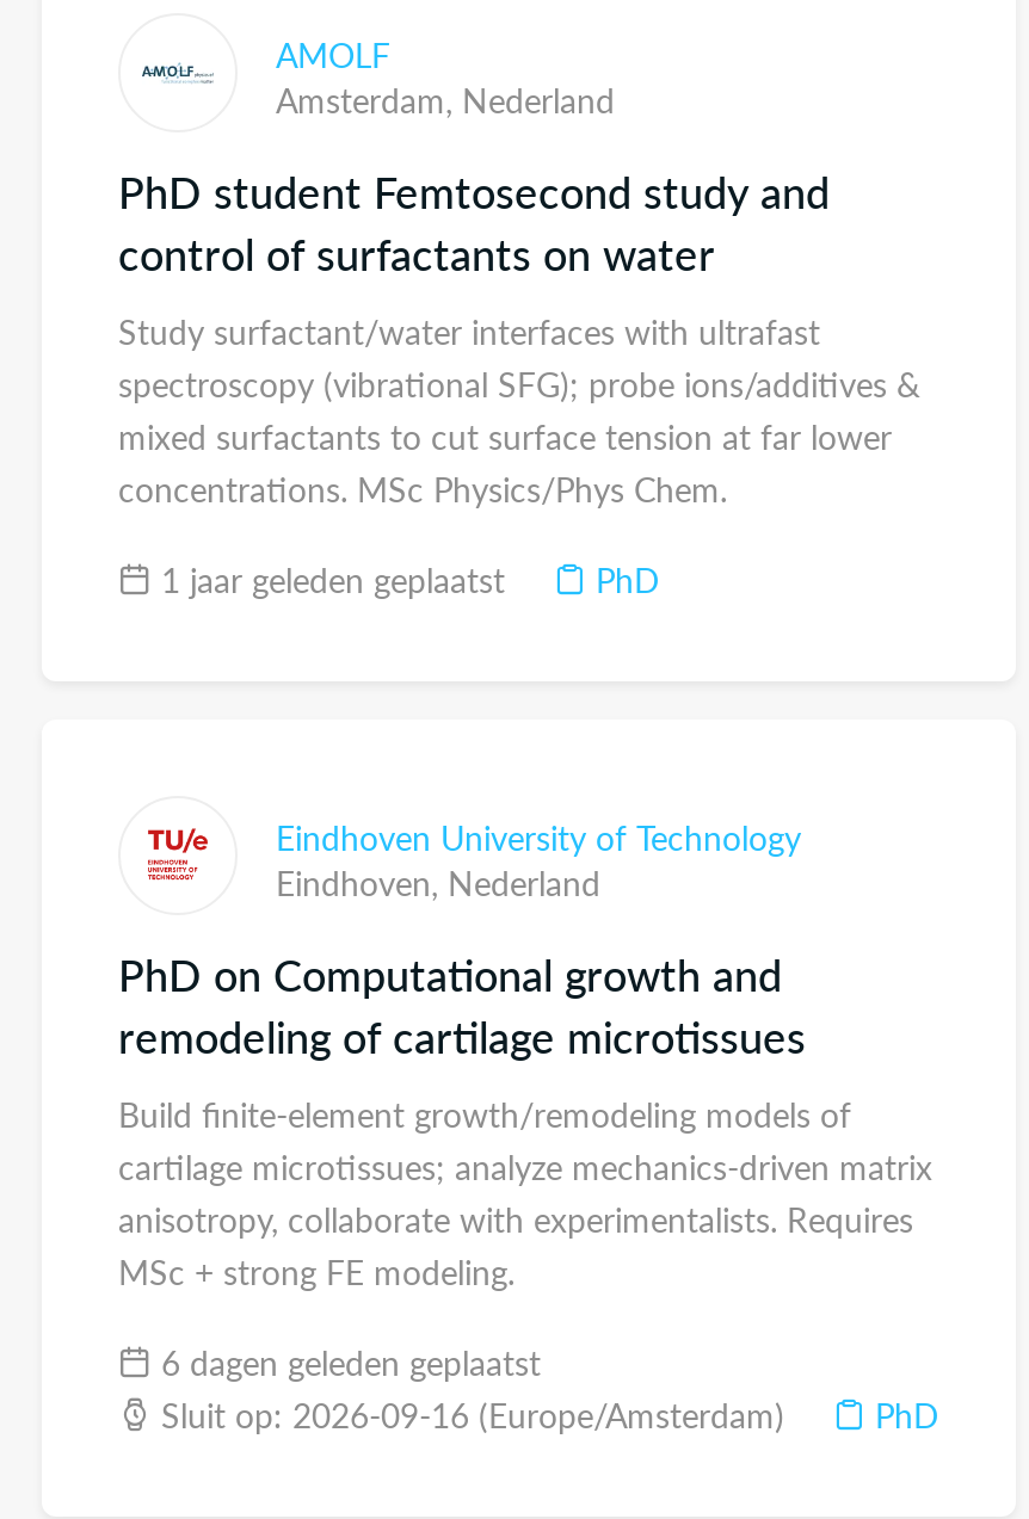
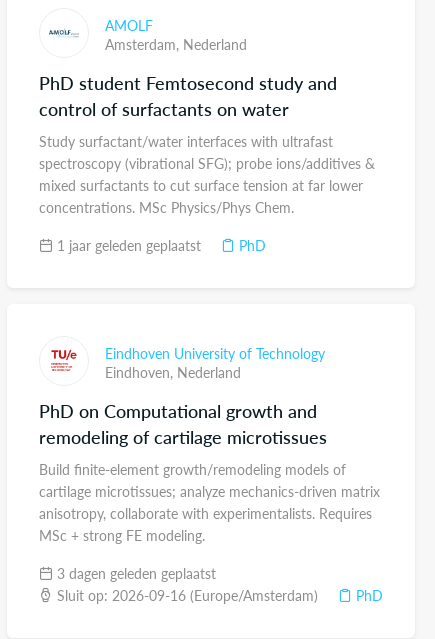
- 6 dagen geleden geplaatst
+ 3 dagen geleden geplaatst
